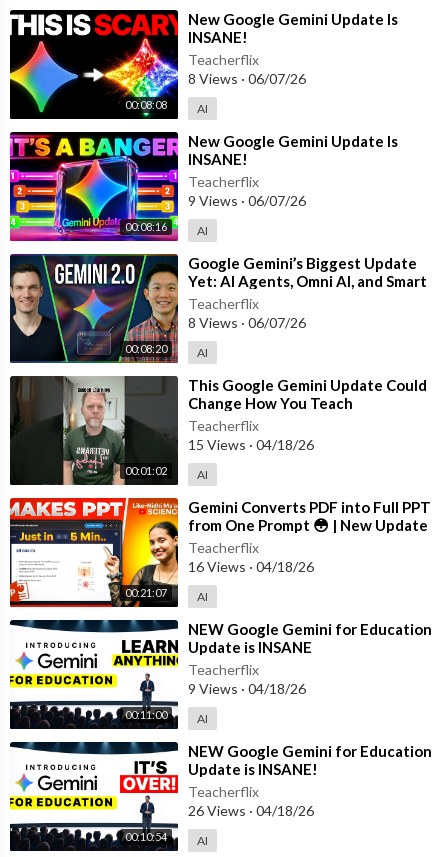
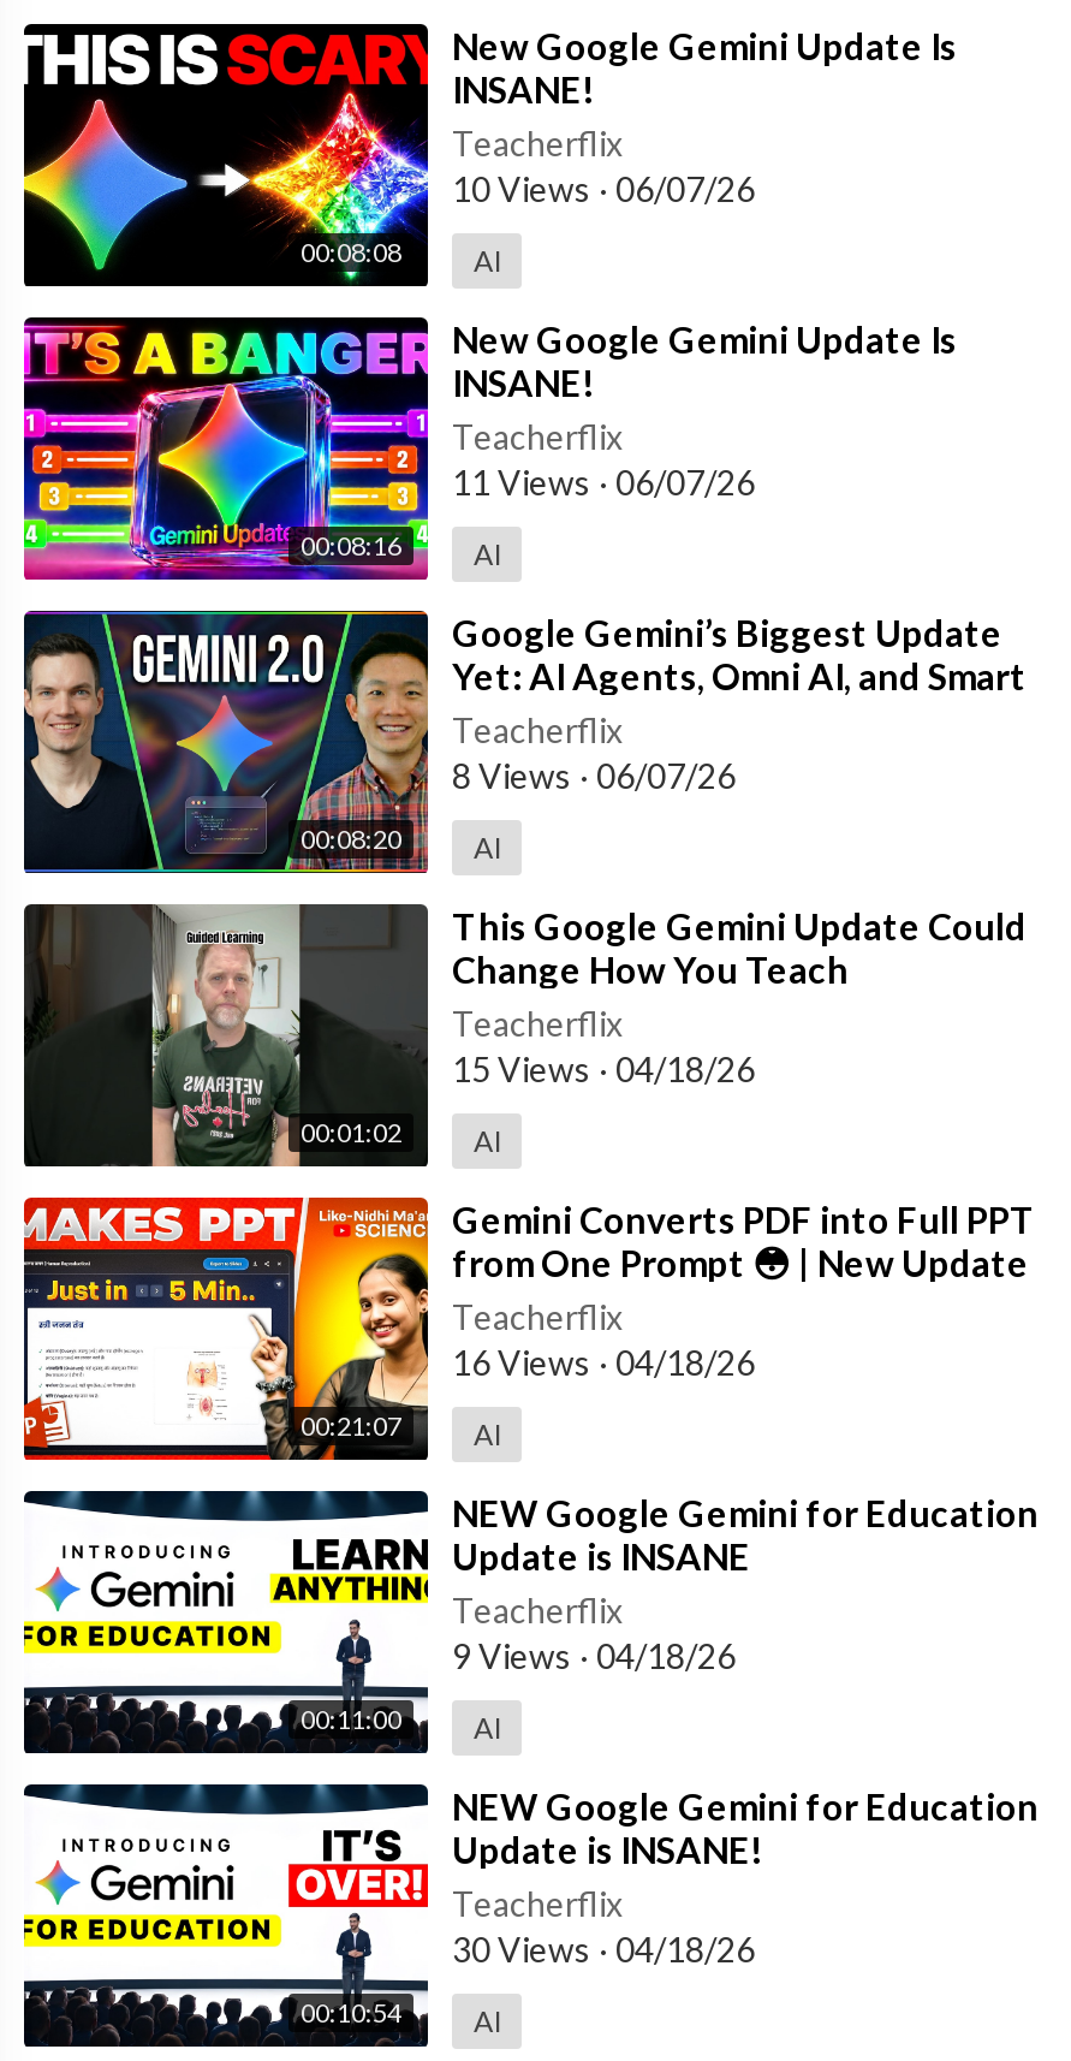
- 8 Views · 06/07/26
+ 10 Views · 06/07/26

- 9 Views · 06/07/26
+ 11 Views · 06/07/26

- 26 Views · 04/18/26
+ 30 Views · 04/18/26
